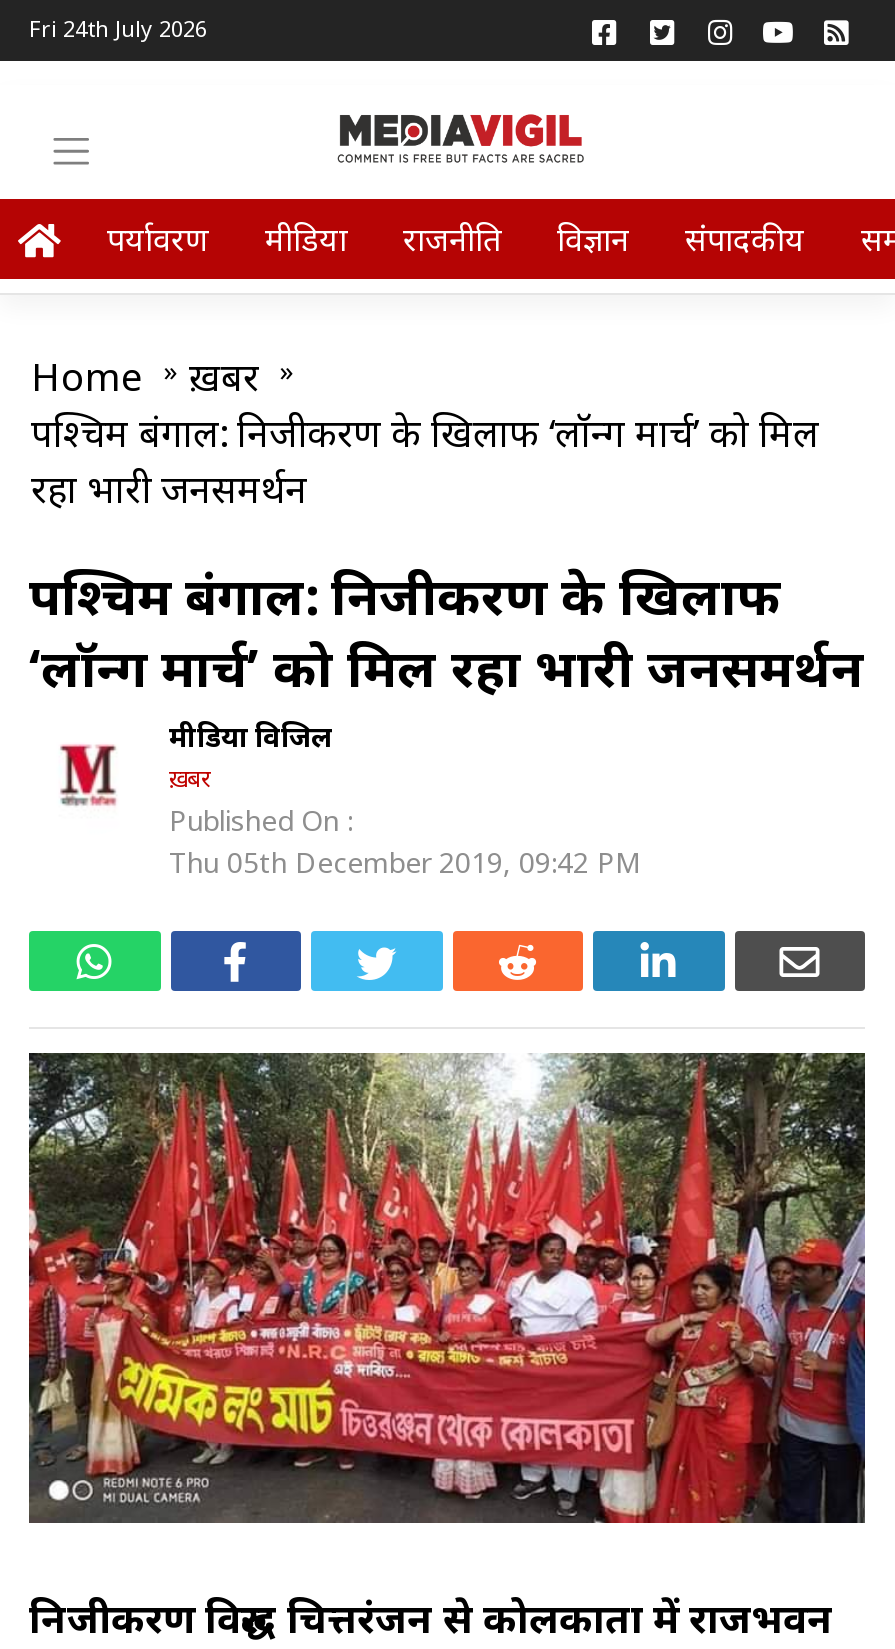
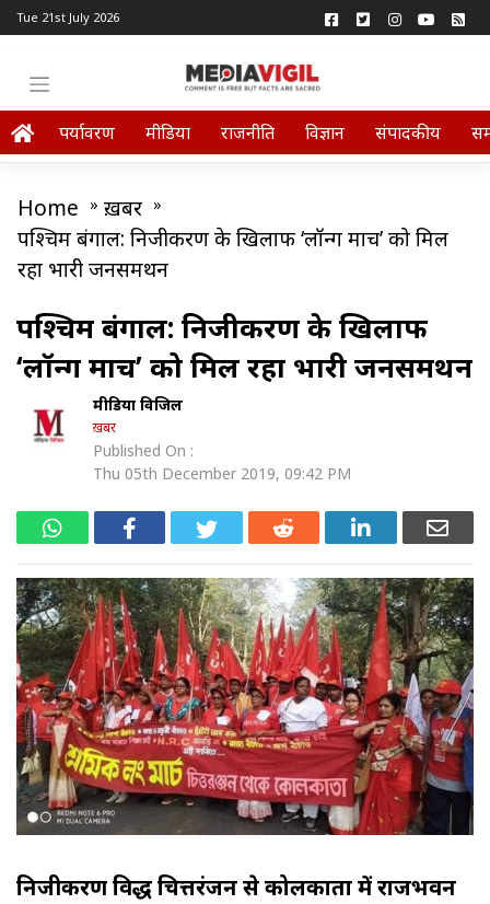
- Fri 24th July 2026
+ Tue 21st July 2026
